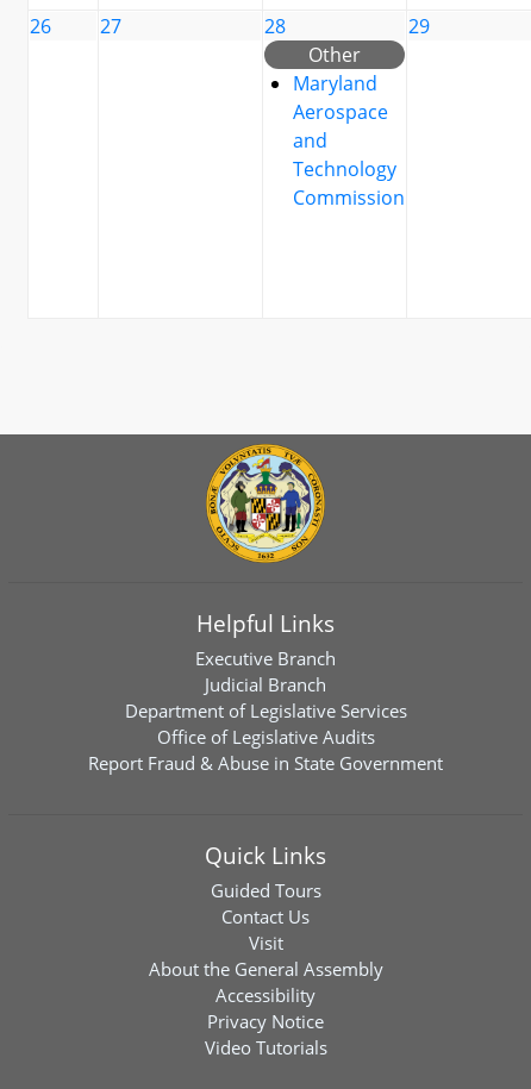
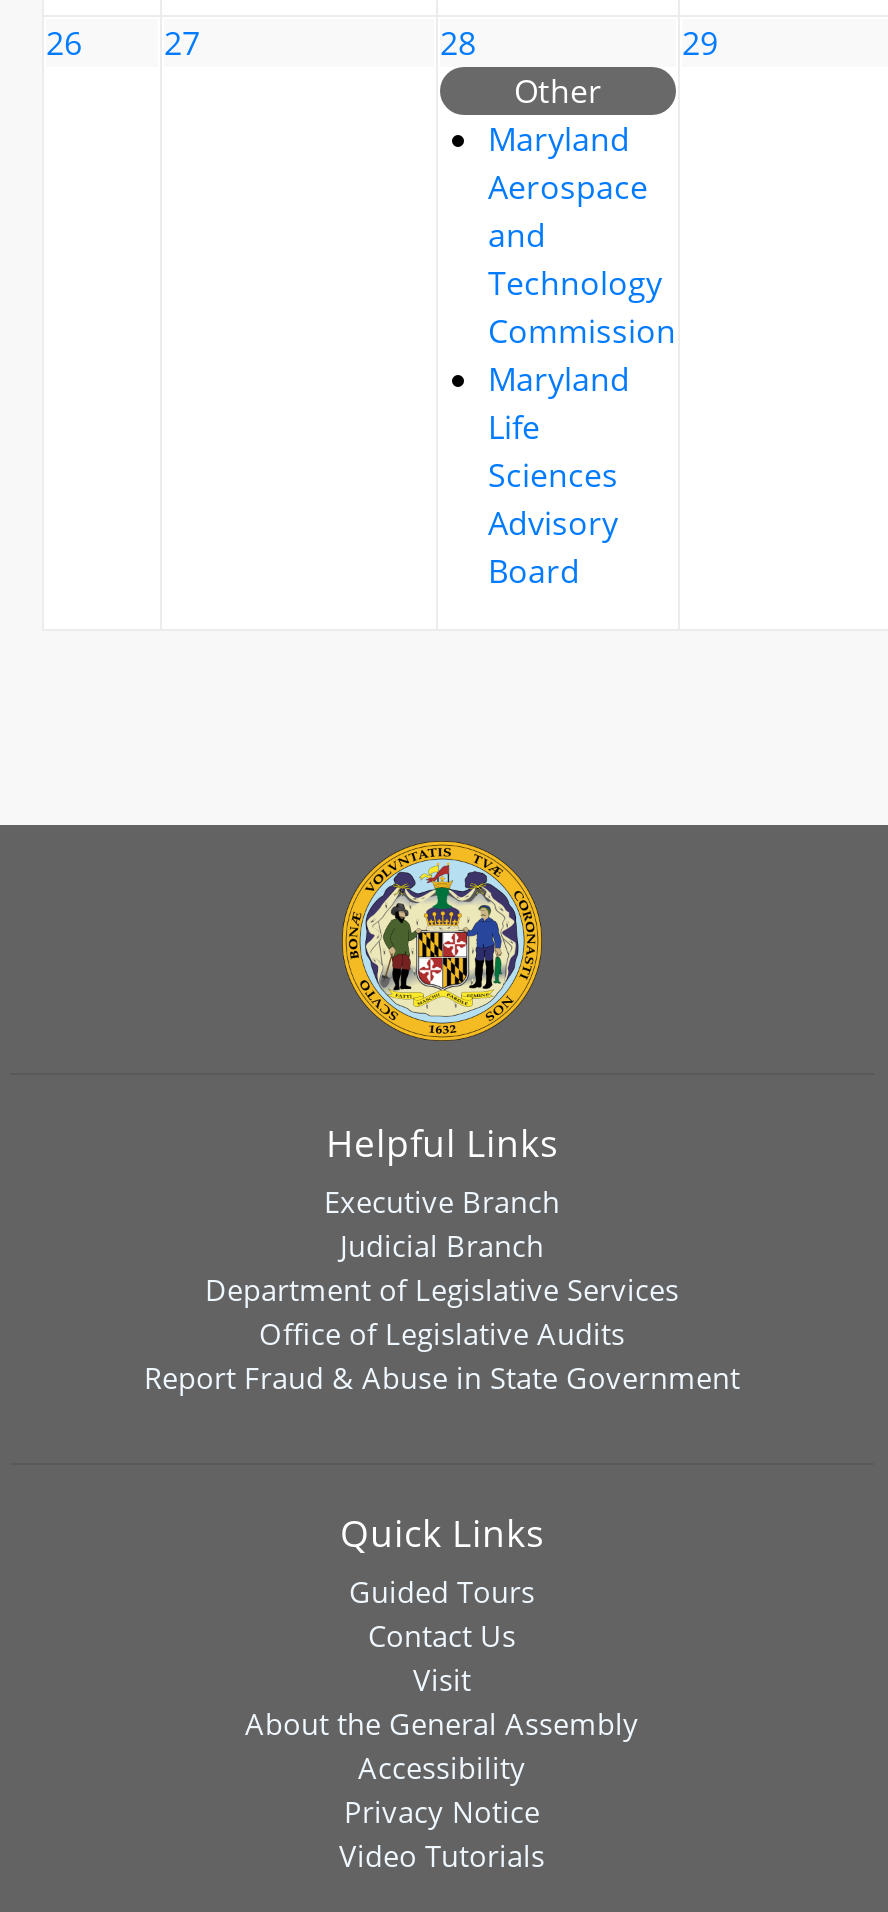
+ Maryland
+ Life
+ Sciences
+ Advisory
+ Board
